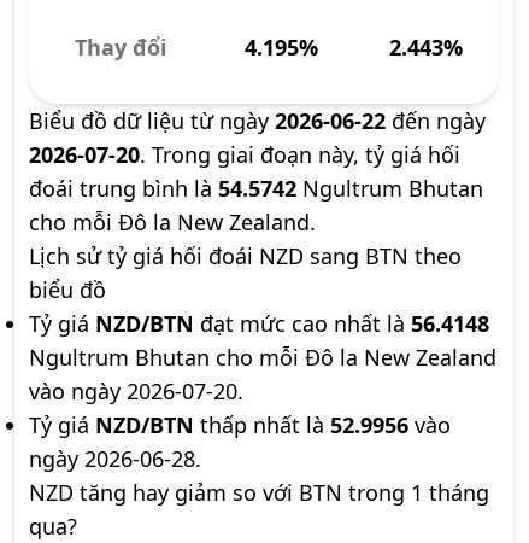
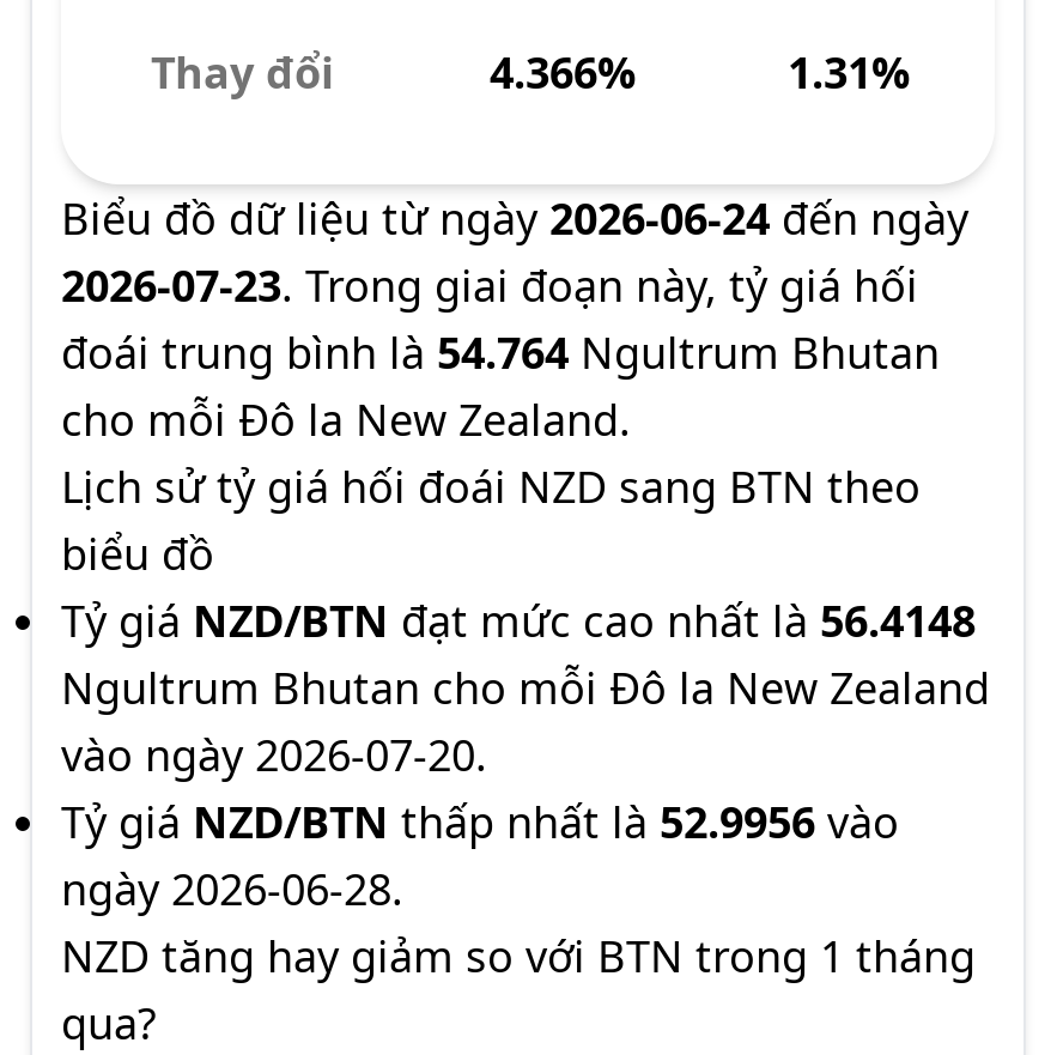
- 4.195%
+ 4.366%

- 2.443%
+ 1.31%

- Biểu đồ dữ liệu từ ngày 2026-06-22 đến ngày
+ Biểu đồ dữ liệu từ ngày 2026-06-24 đến ngày

- 2026-07-20. Trong giai đoạn này, tỷ giá hối
+ 2026-07-23. Trong giai đoạn này, tỷ giá hối

- đoái trung bình là 54.5742 Ngultrum Bhutan
+ đoái trung bình là 54.764 Ngultrum Bhutan
